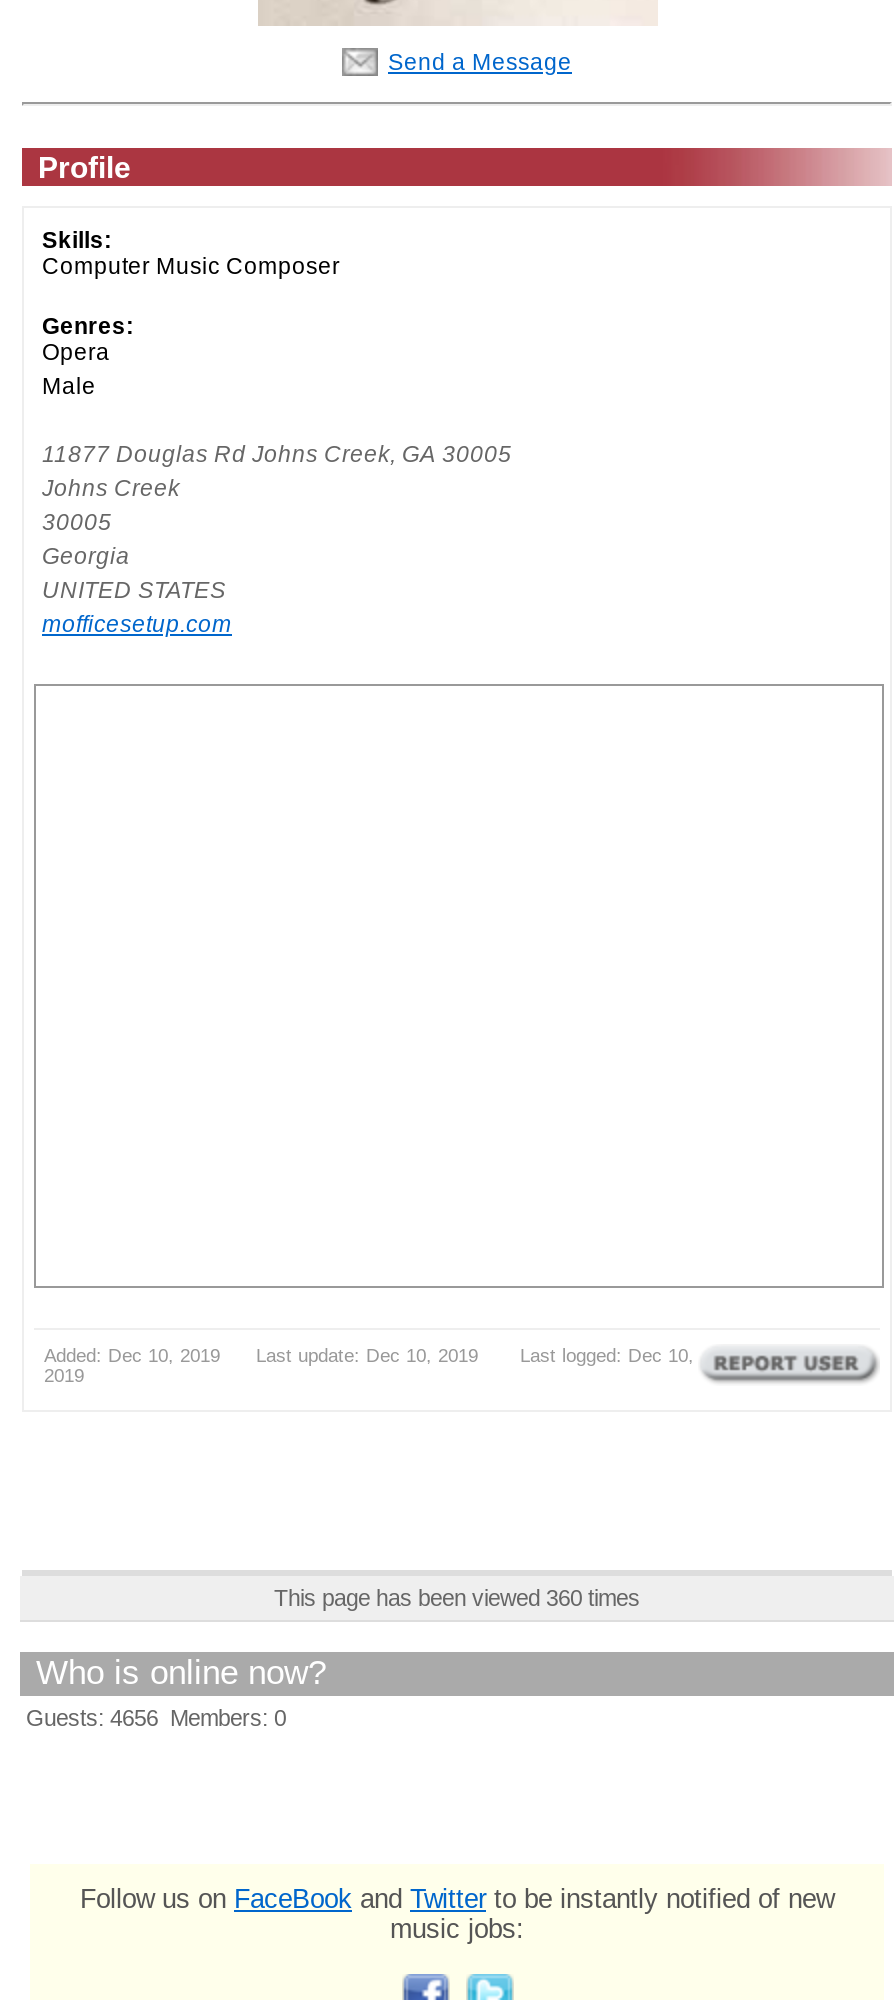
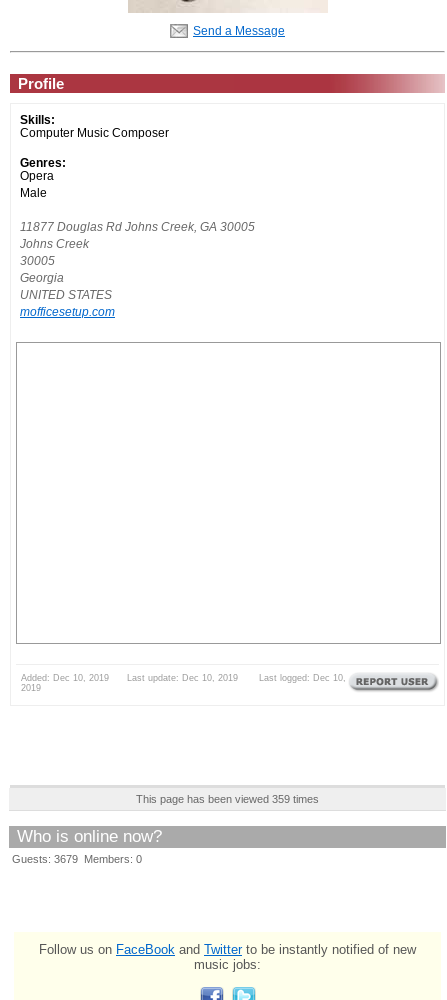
- This page has been viewed 360 times
+ This page has been viewed 359 times

- Guests: 4656 Members: 0
+ Guests: 3679 Members: 0
